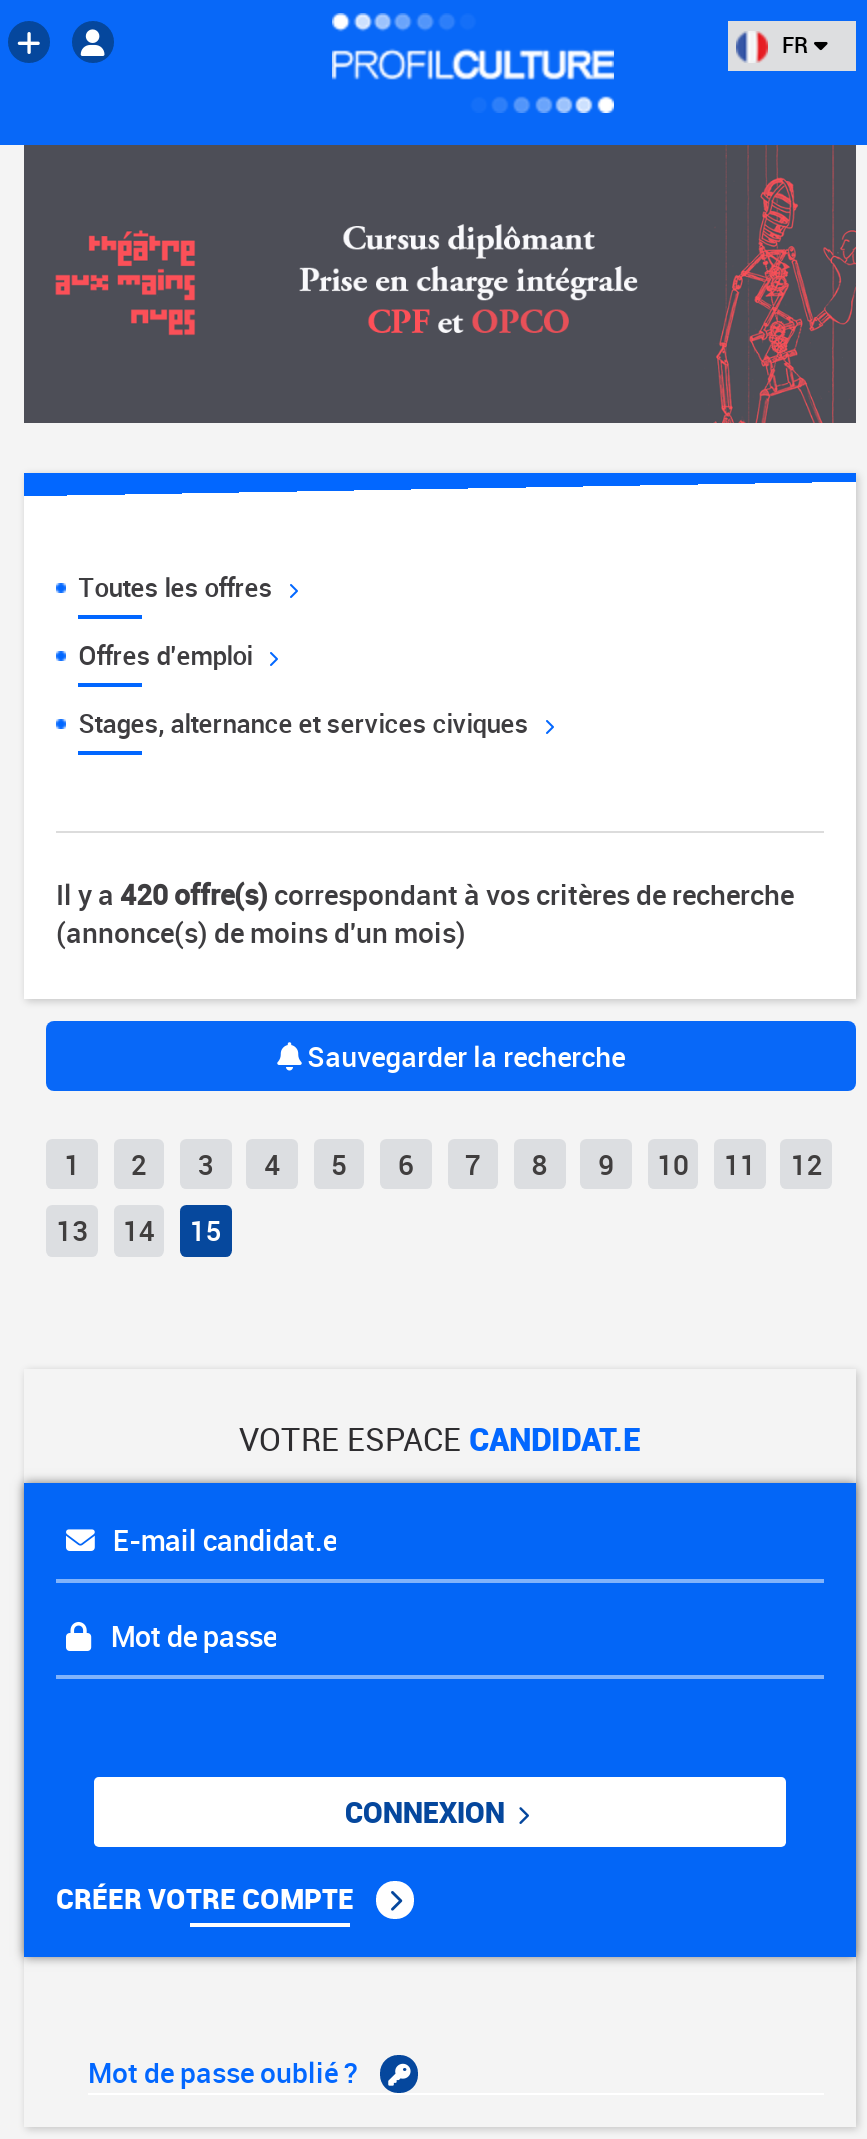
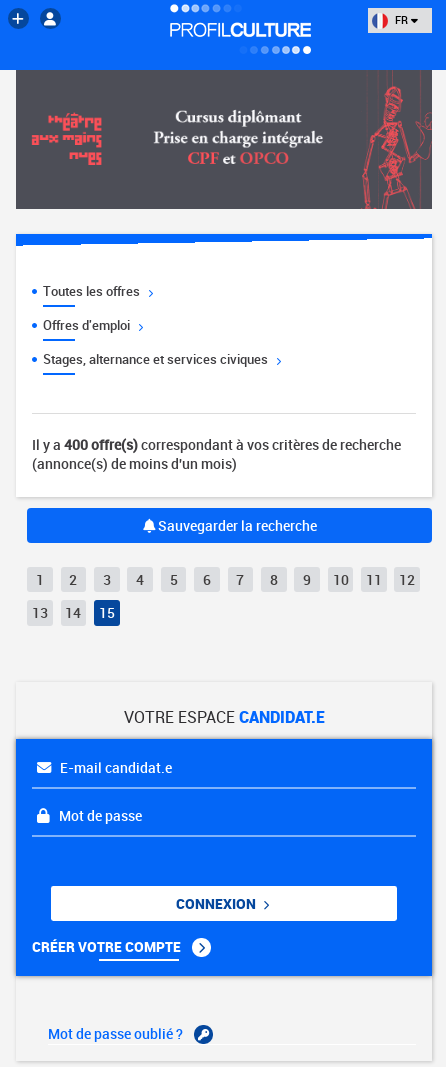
- Il y a 420 offre(s) correspondant à vos critères de recherche
+ Il y a 400 offre(s) correspondant à vos critères de recherche
